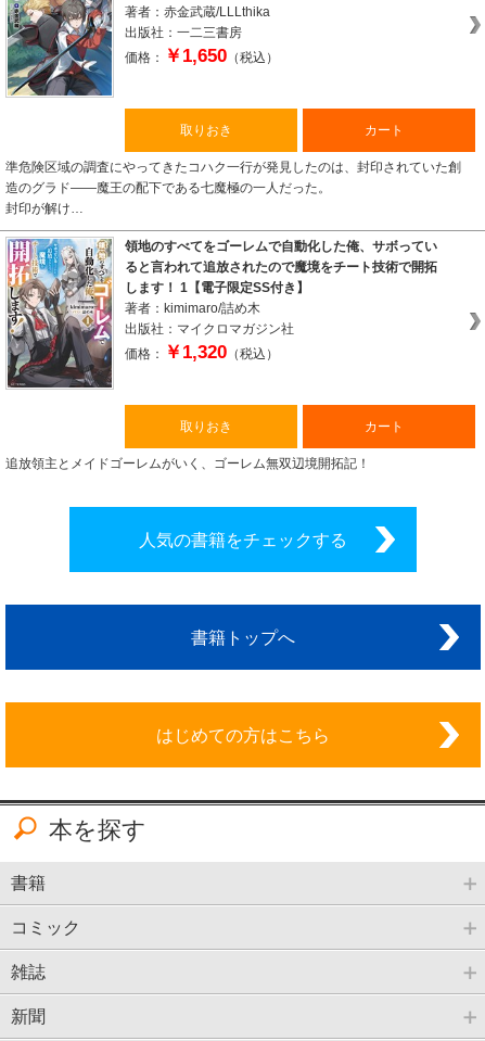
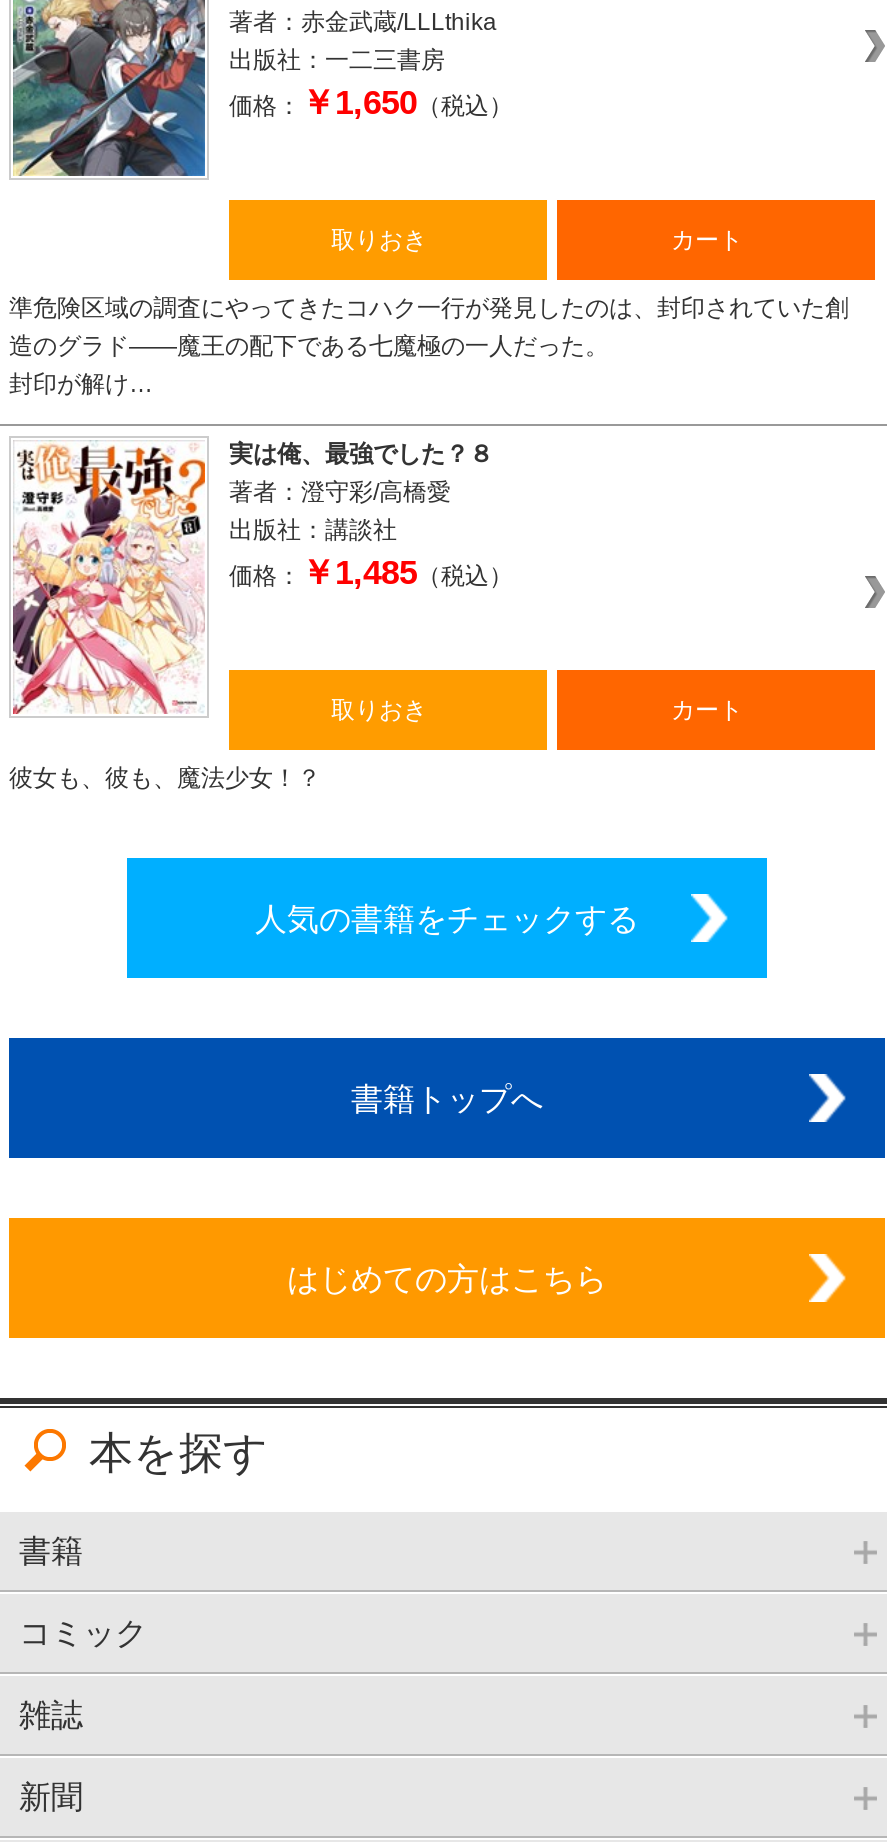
- [image]
- 領地のすべてをゴーレムで自動化した俺、サボってい
- ると言われて追放されたので魔境をチート技術で開拓
- します！ 1【電子限定SS付き】
- 著者：kimimaro/詰め木
- 出版社：マイクロマガジン社
- 価格：￥1,320（税込）
+ [image]
+ 実は俺、最強でした？８
+ 著者：澄守彩/高橋愛
+ 出版社：講談社
+ 価格：￥1,485（税込）

- 追放領主とメイドゴーレムがいく、ゴーレム無双辺境開拓記！
+ 彼女も、彼も、魔法少女！？
